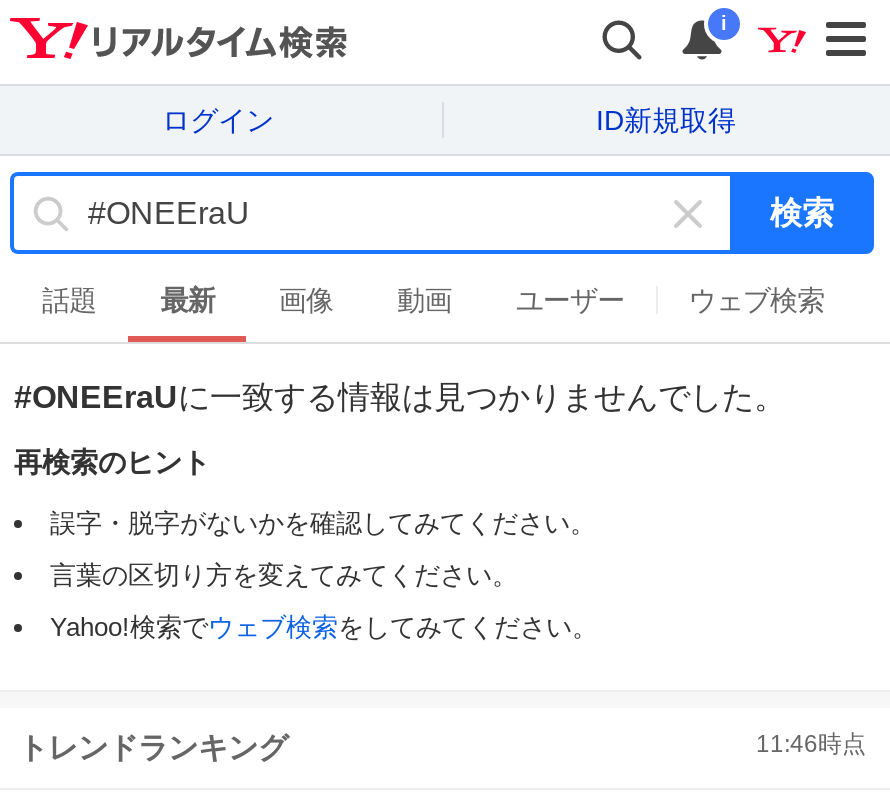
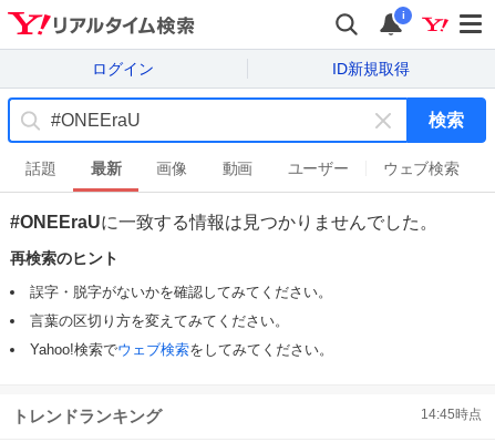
- 11:46時点
+ 14:45時点
